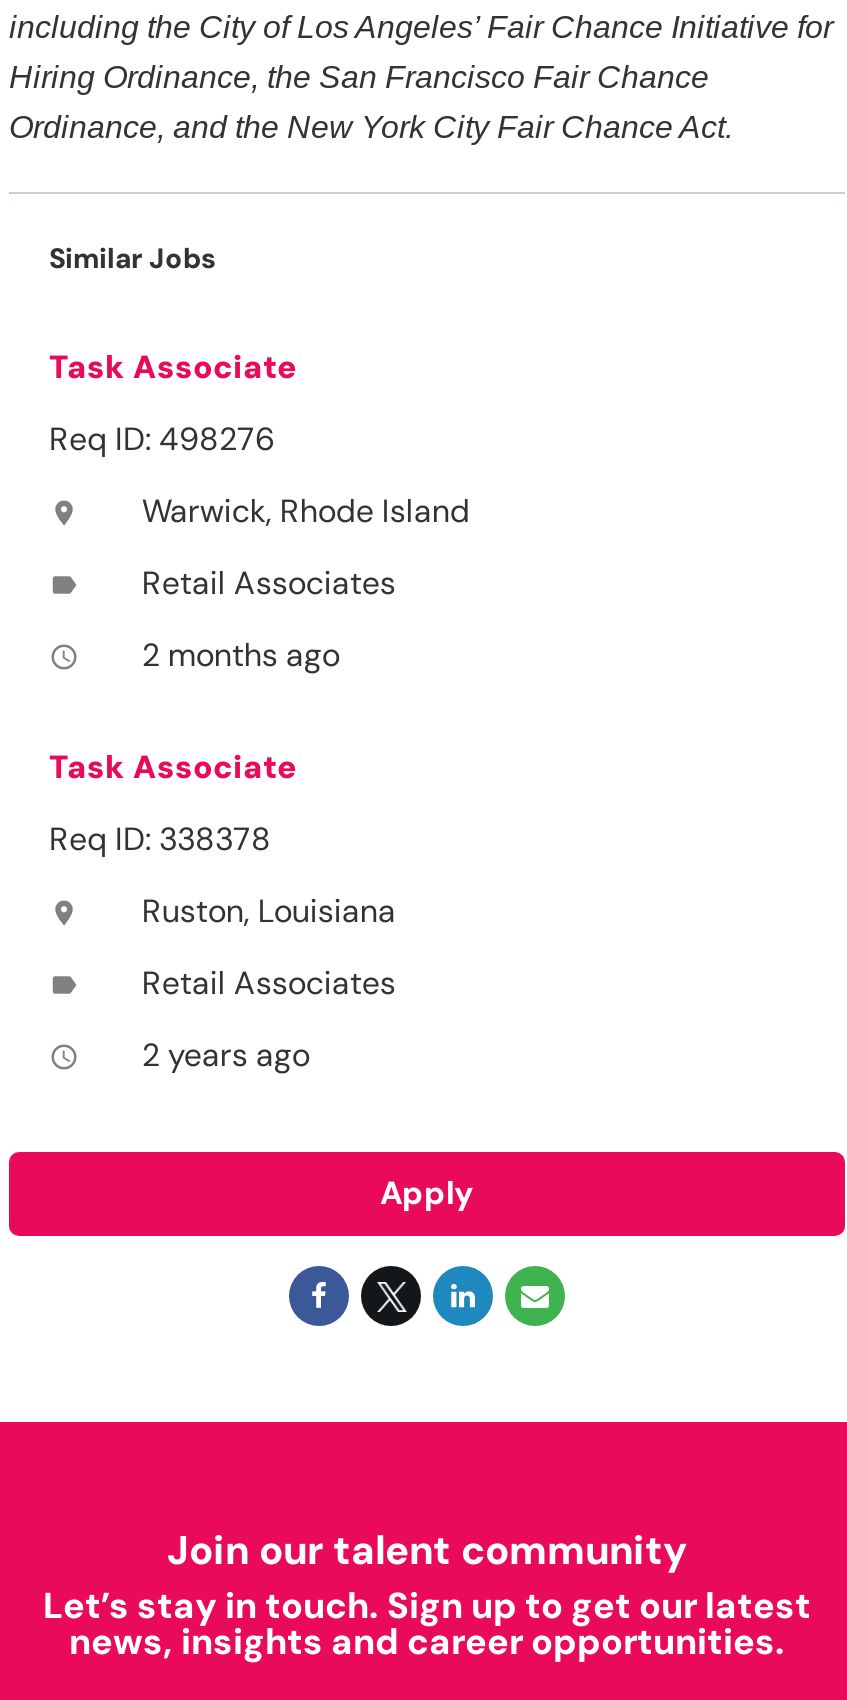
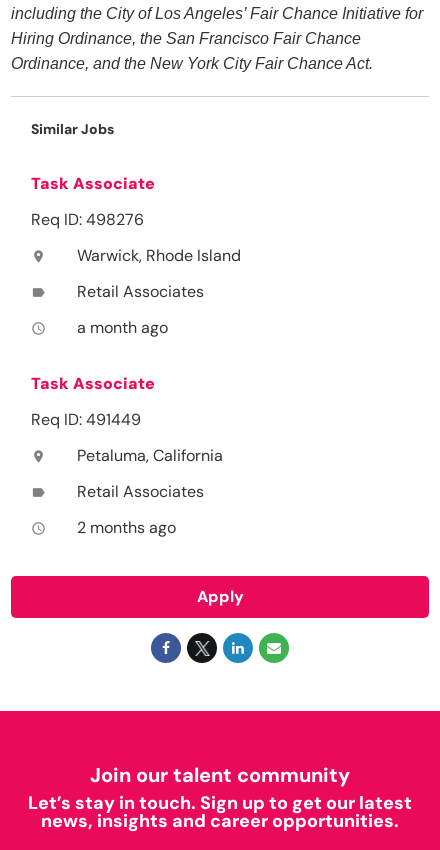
- 2 months ago
+ a month ago

- Req ID: 338378
+ Req ID: 491449

- Ruston, Louisiana
+ Petaluma, California

- 2 years ago
+ 2 months ago
